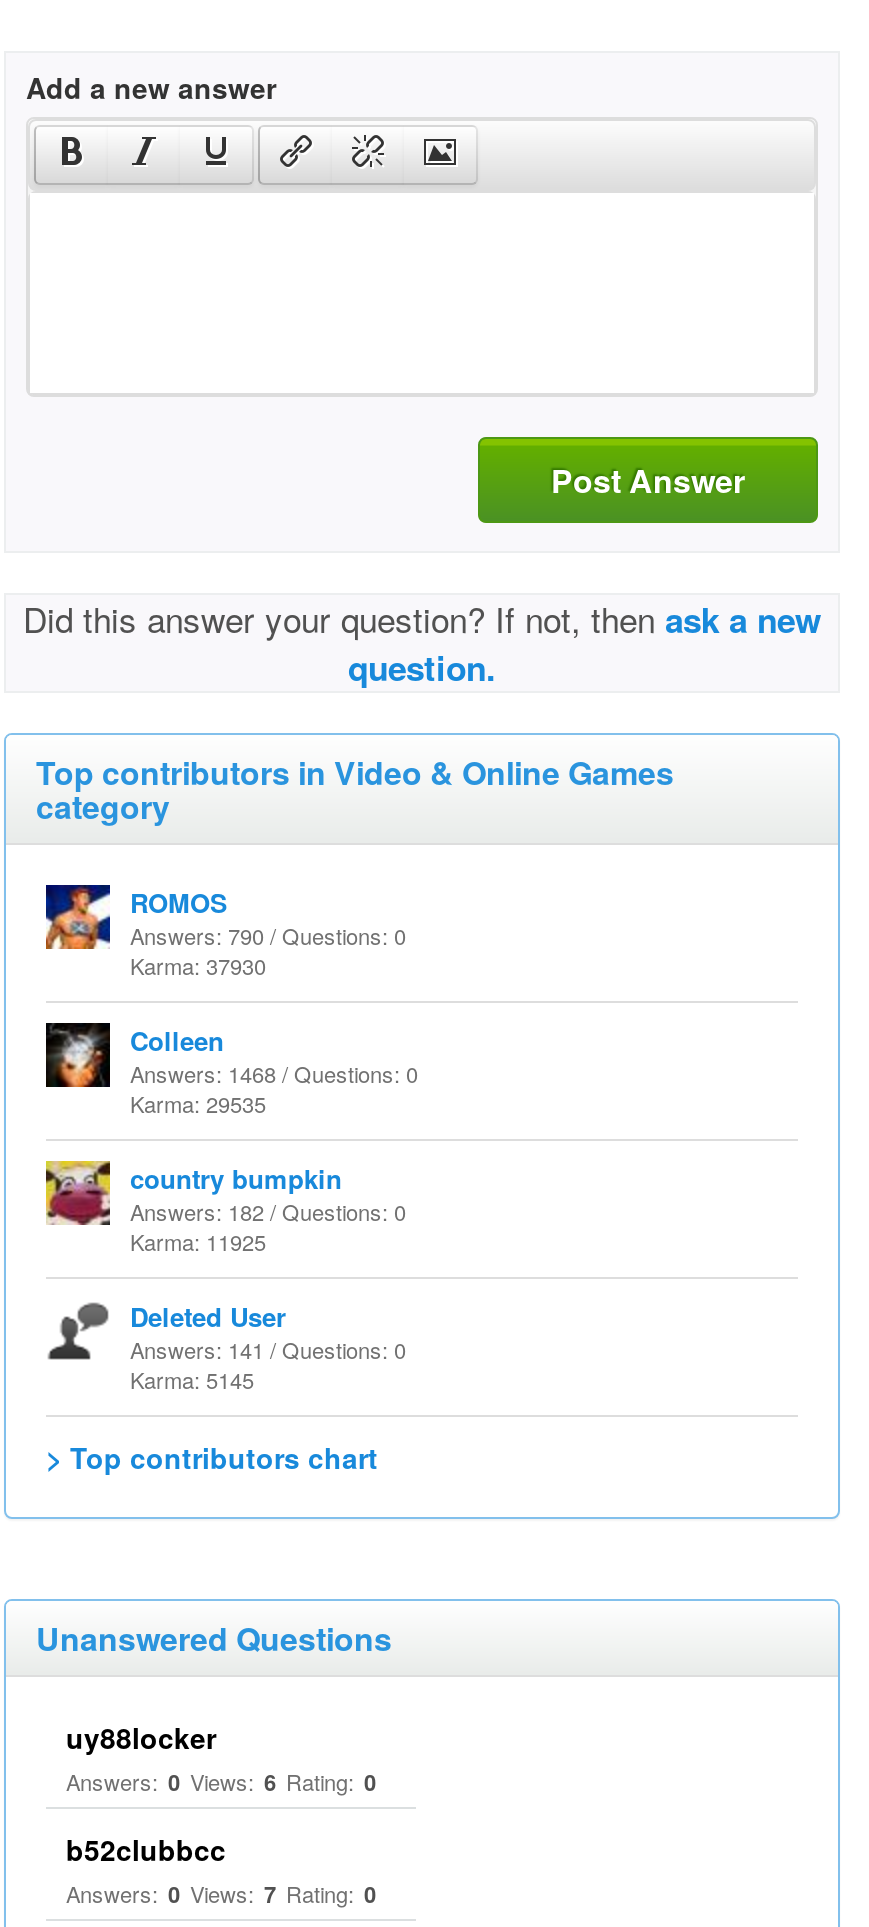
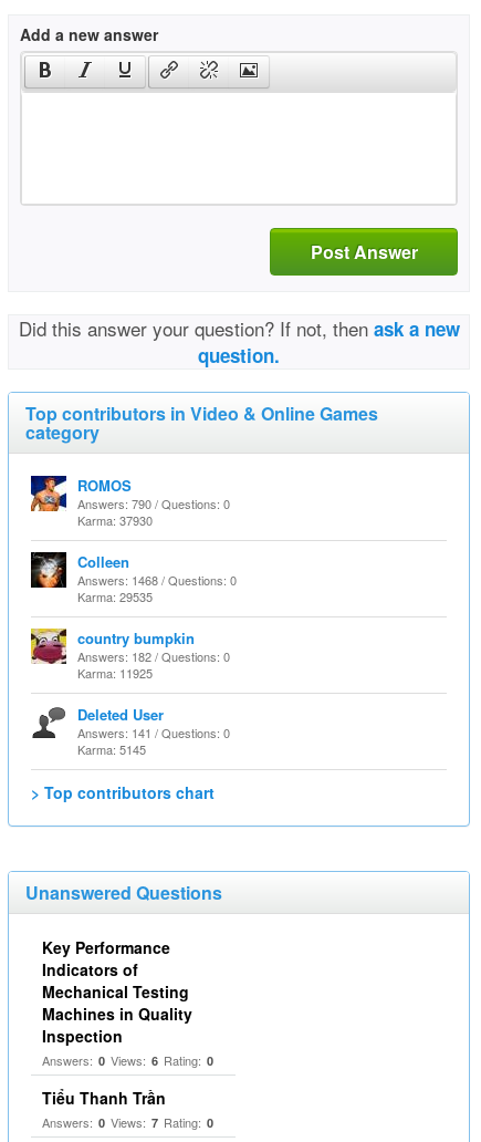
- uy88locker
+ Key Performance
+ Indicators of
+ Mechanical Testing
+ Machines in Quality
+ Inspection

- b52clubbcc
+ Tiểu Thanh Trần
